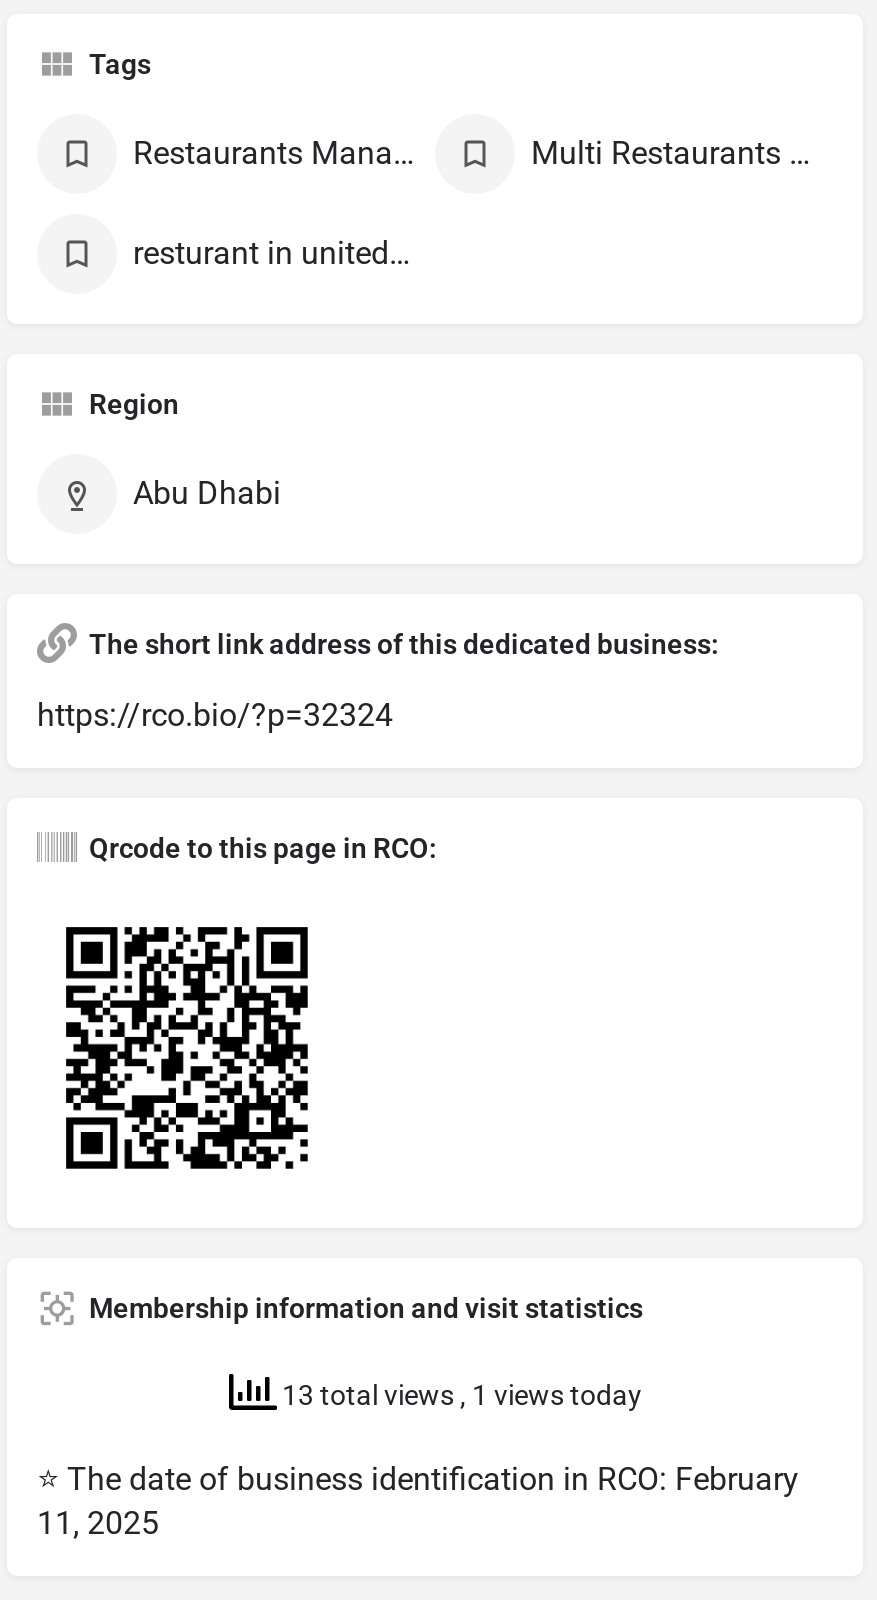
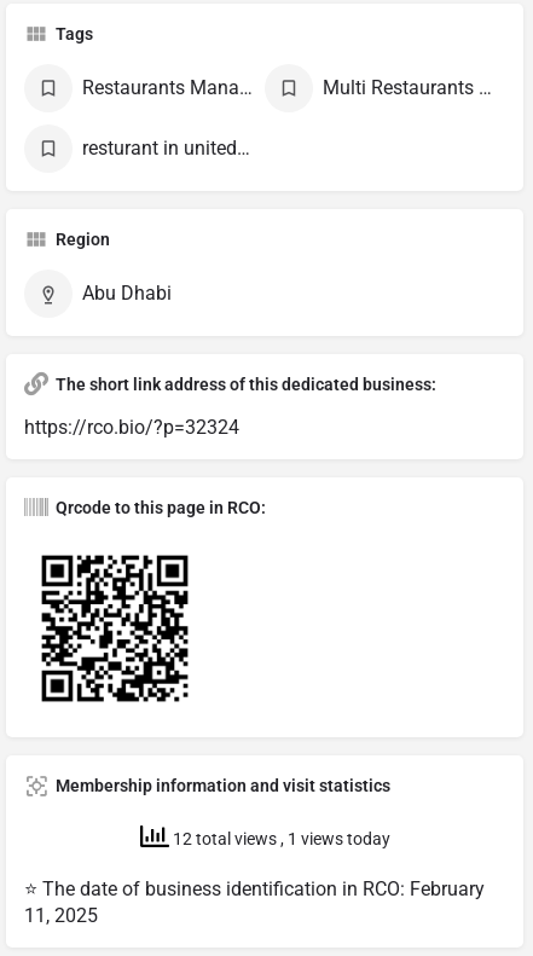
- 13 total views, 1 views today
+ 12 total views, 1 views today
